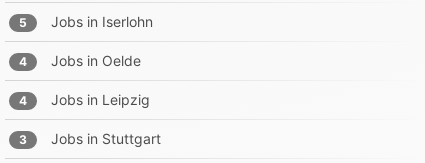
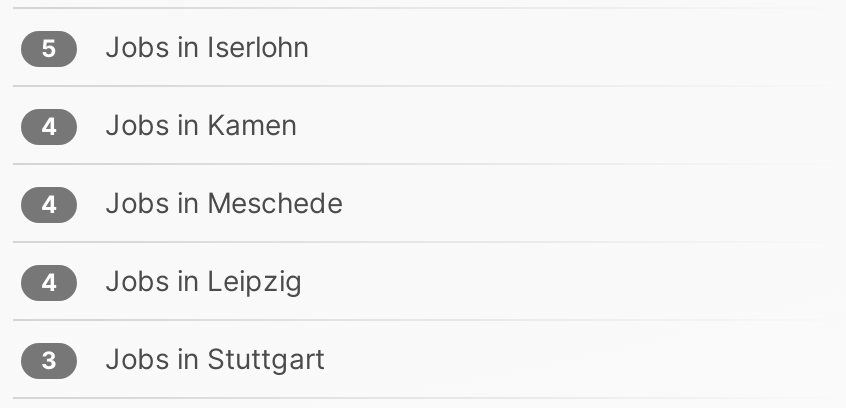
- Jobs in Oelde
+ Jobs in Kamen
+ 4
+ Jobs in Meschede
